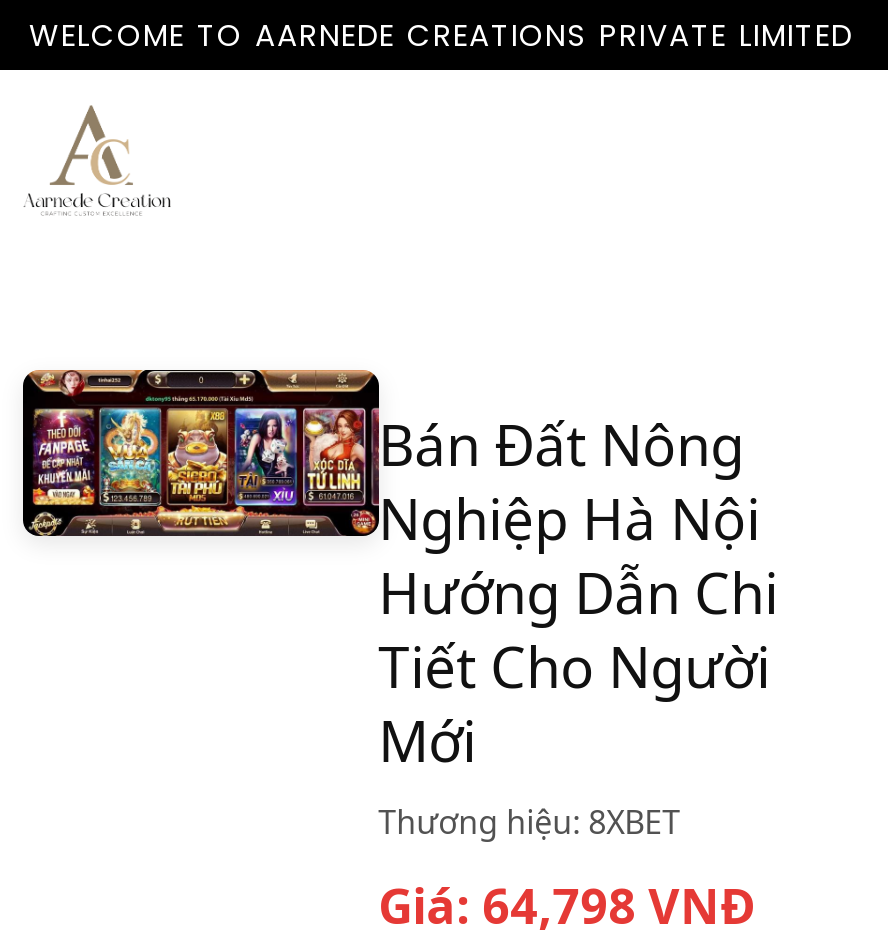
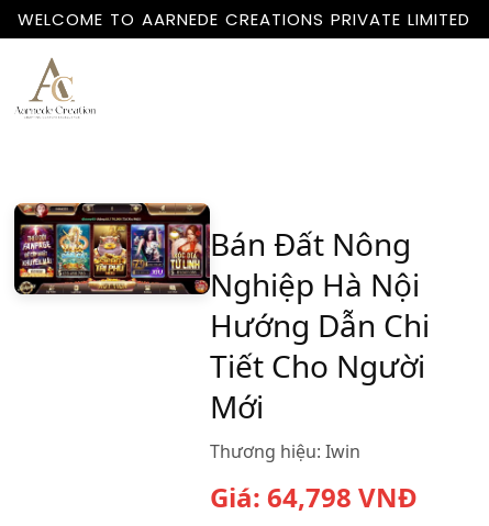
- Thương hiệu: 8XBET
+ Thương hiệu: Iwin
